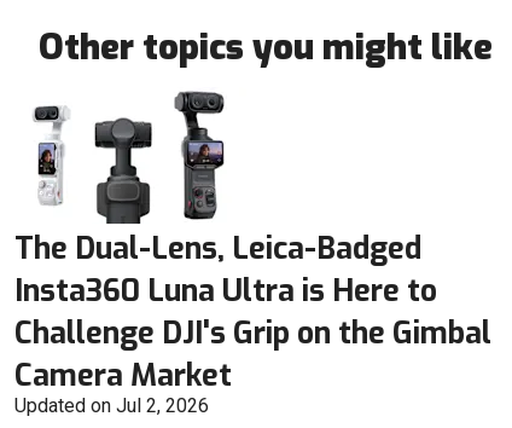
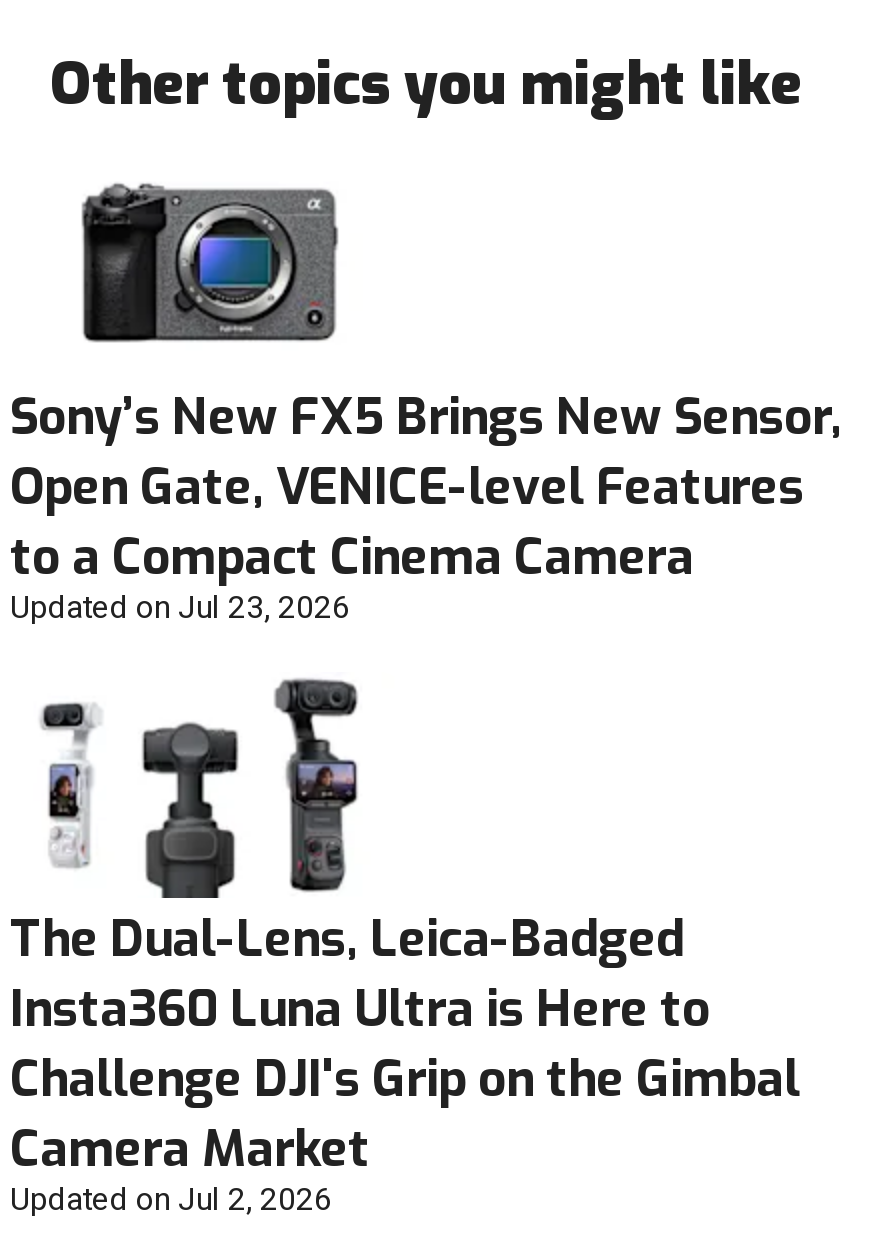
+ [image]
+ Sony’s New FX5 Brings New Sensor,
+ Open Gate, VENICE-level Features
+ to a Compact Cinema Camera
+ Updated on Jul 23, 2026
